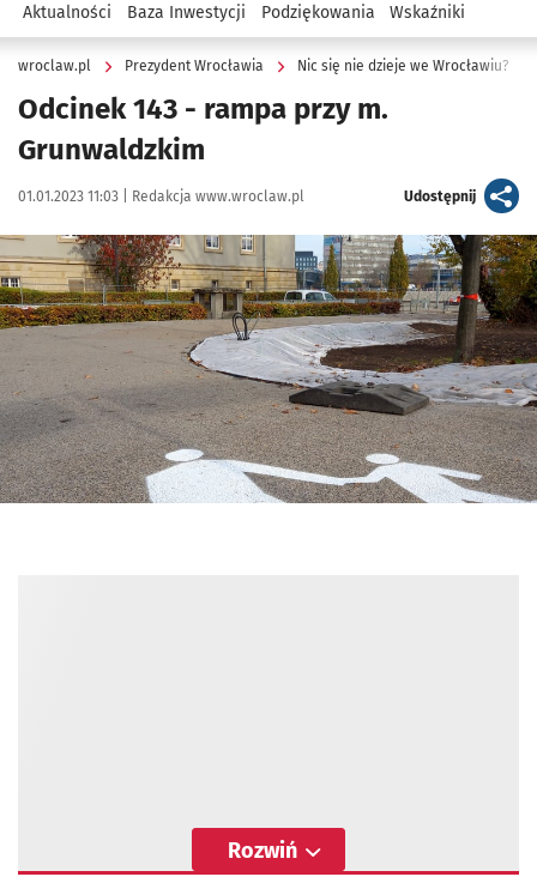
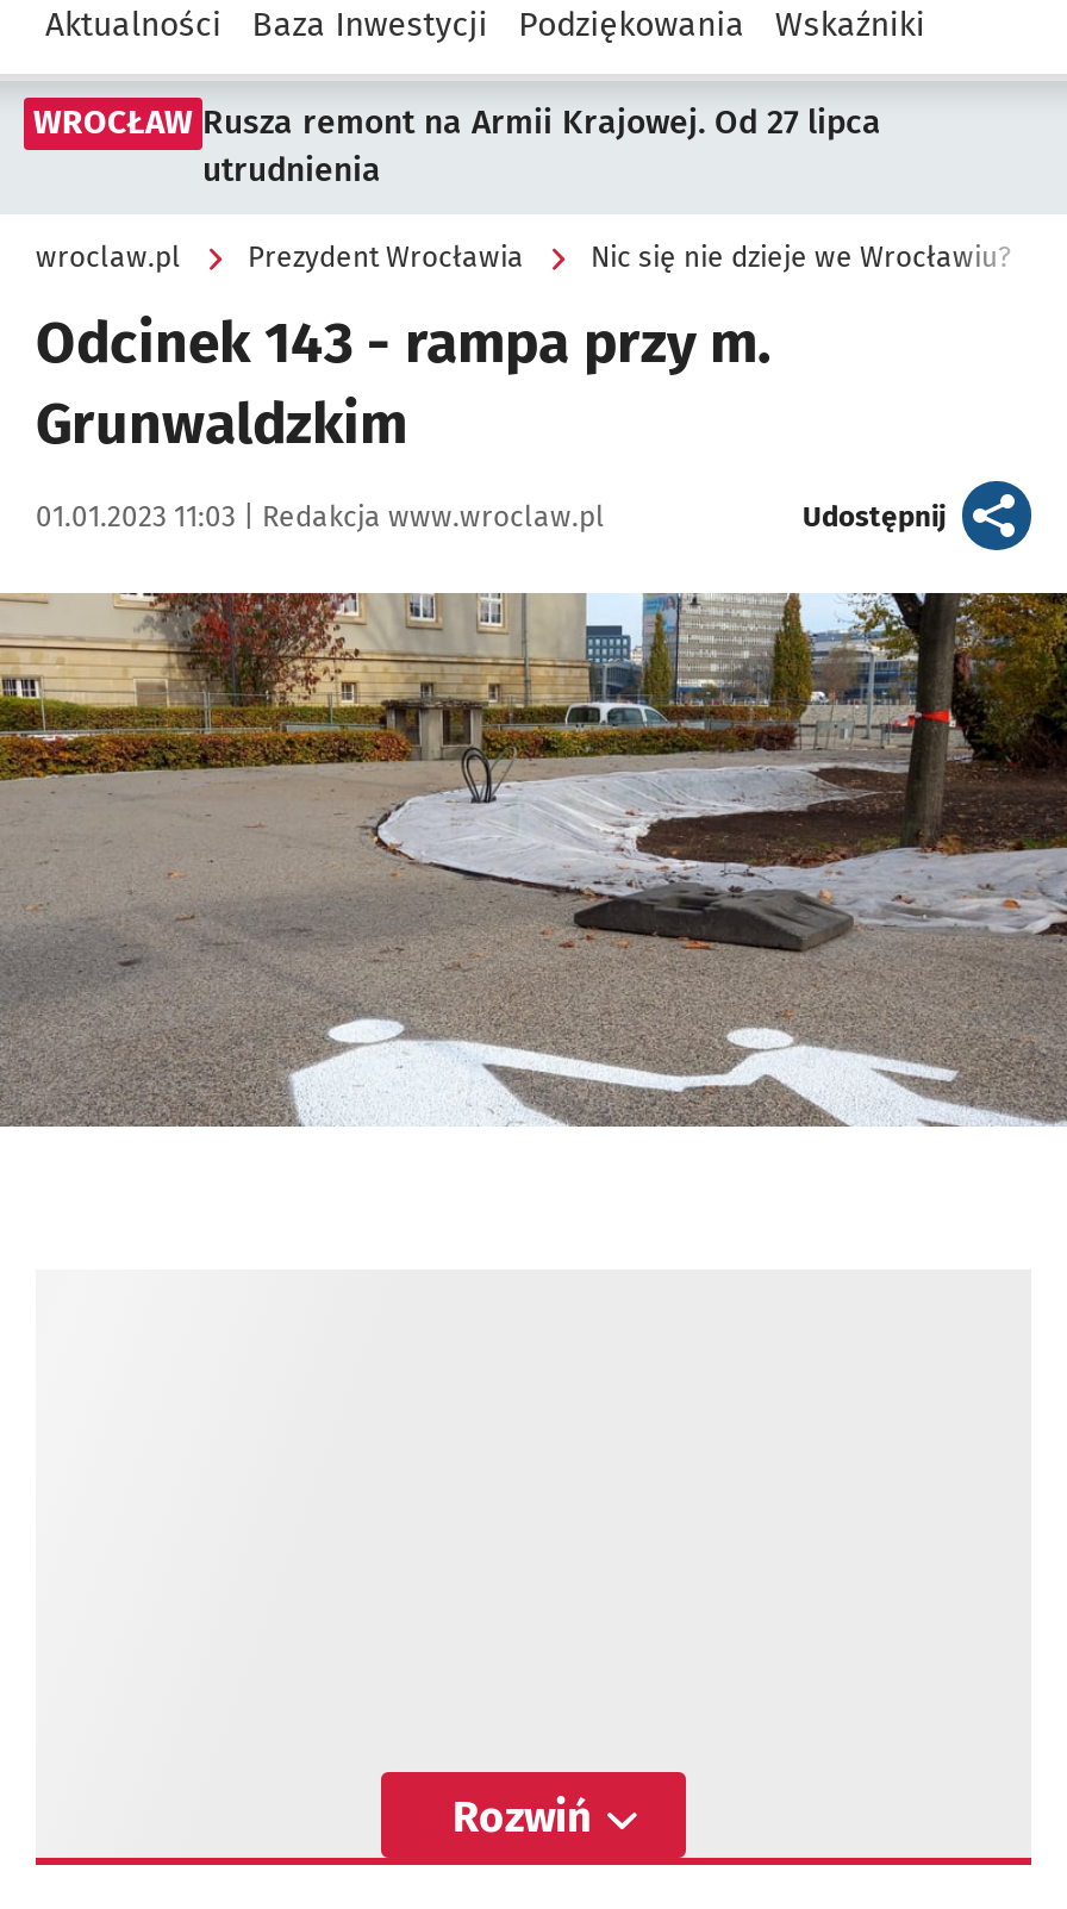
+ WROCŁAW Rusza remont na Armii Krajowej. Od 27 lipca
+ utrudnienia
